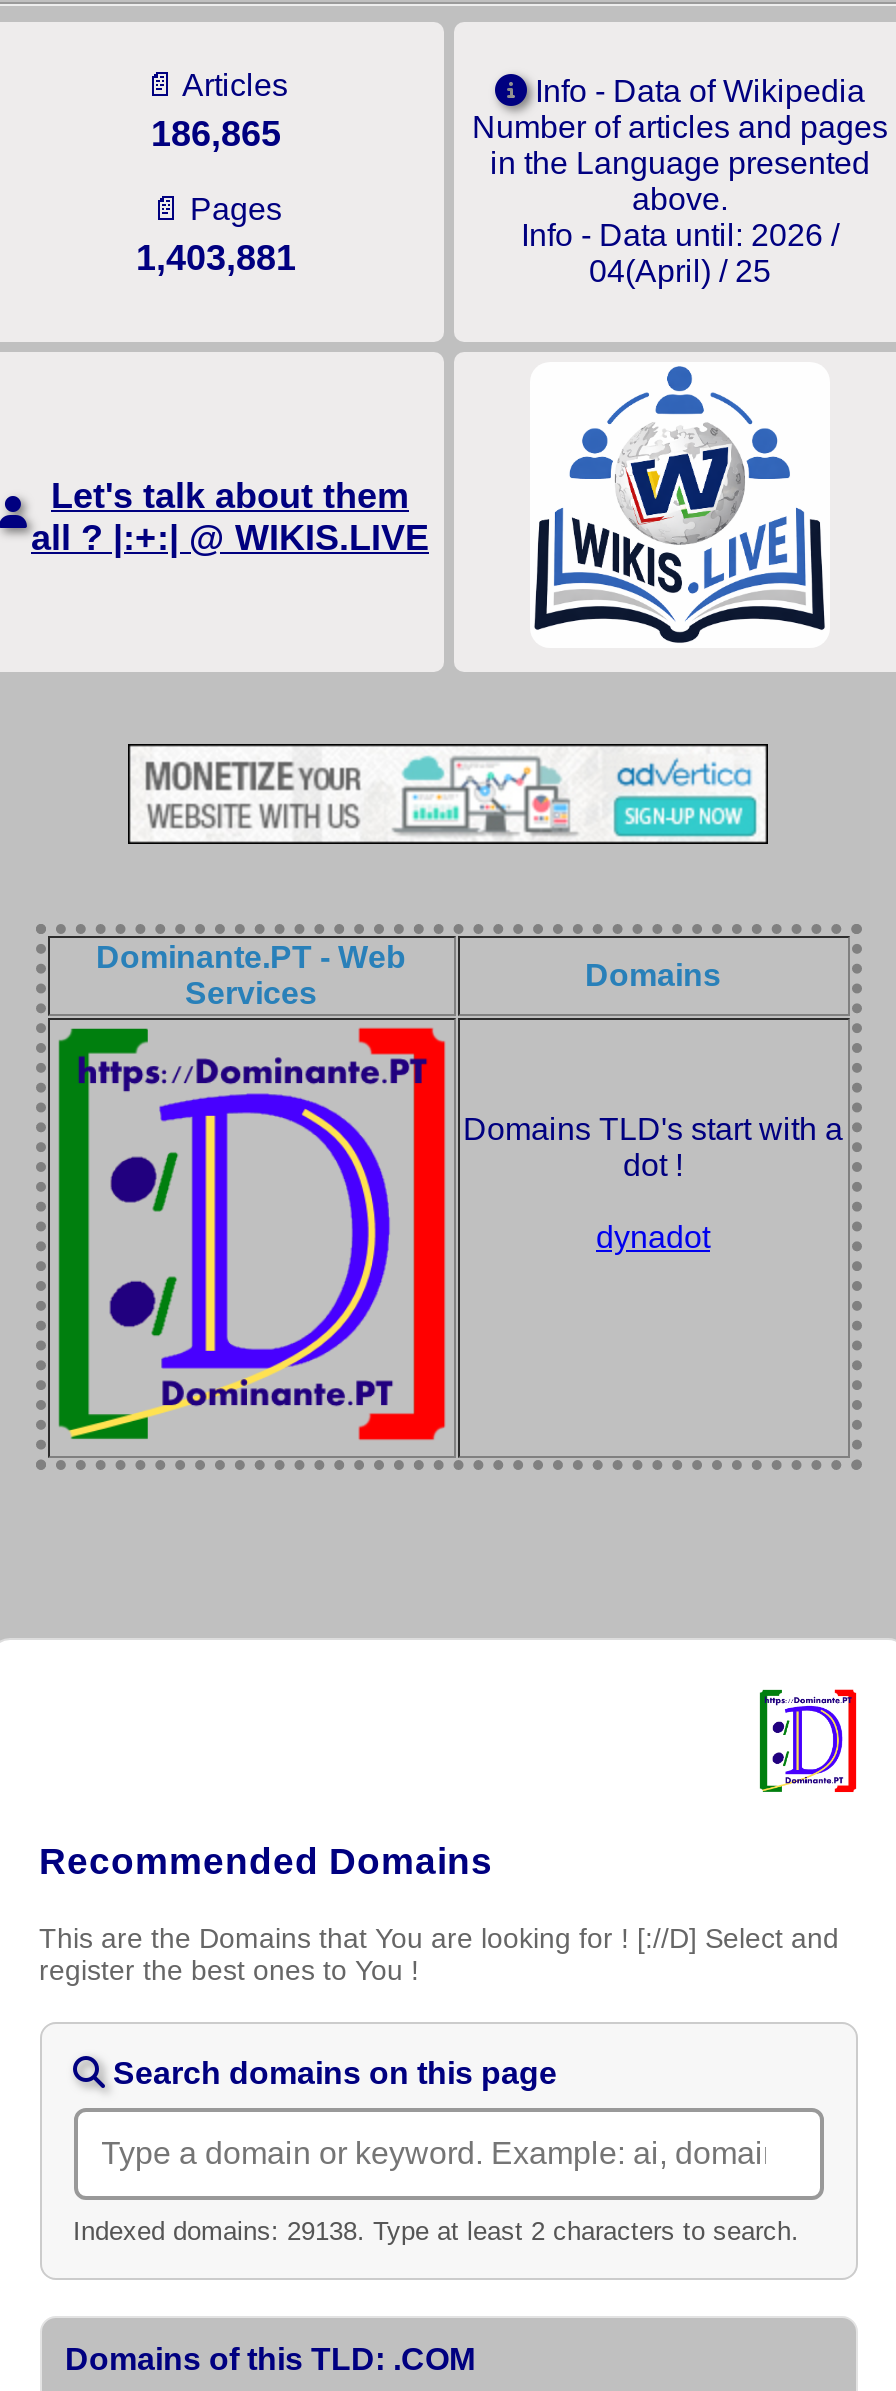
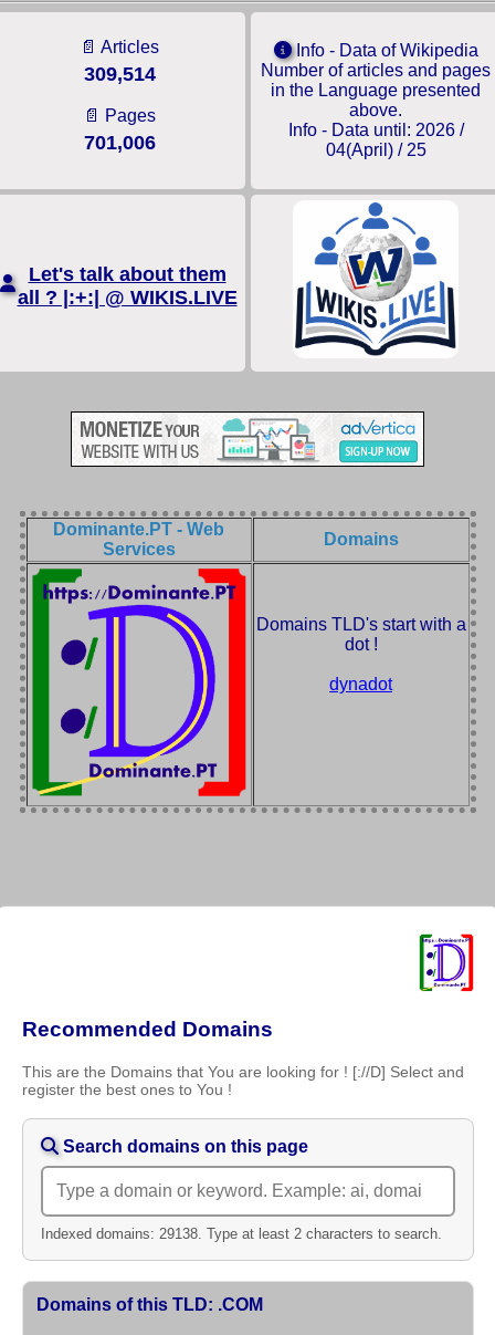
- 186,865
+ 309,514

- 1,403,881
+ 701,006
